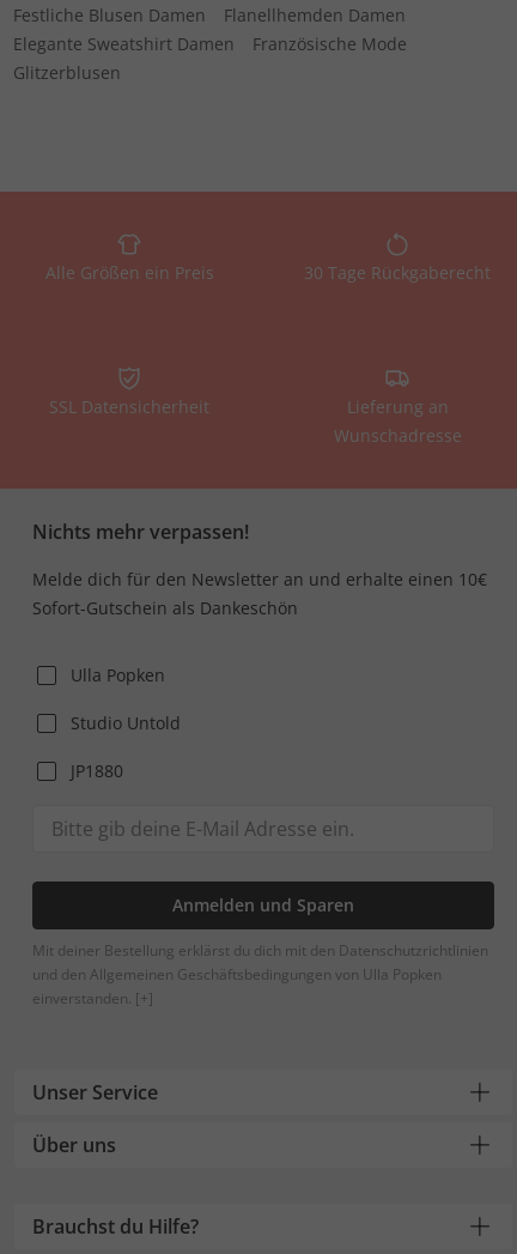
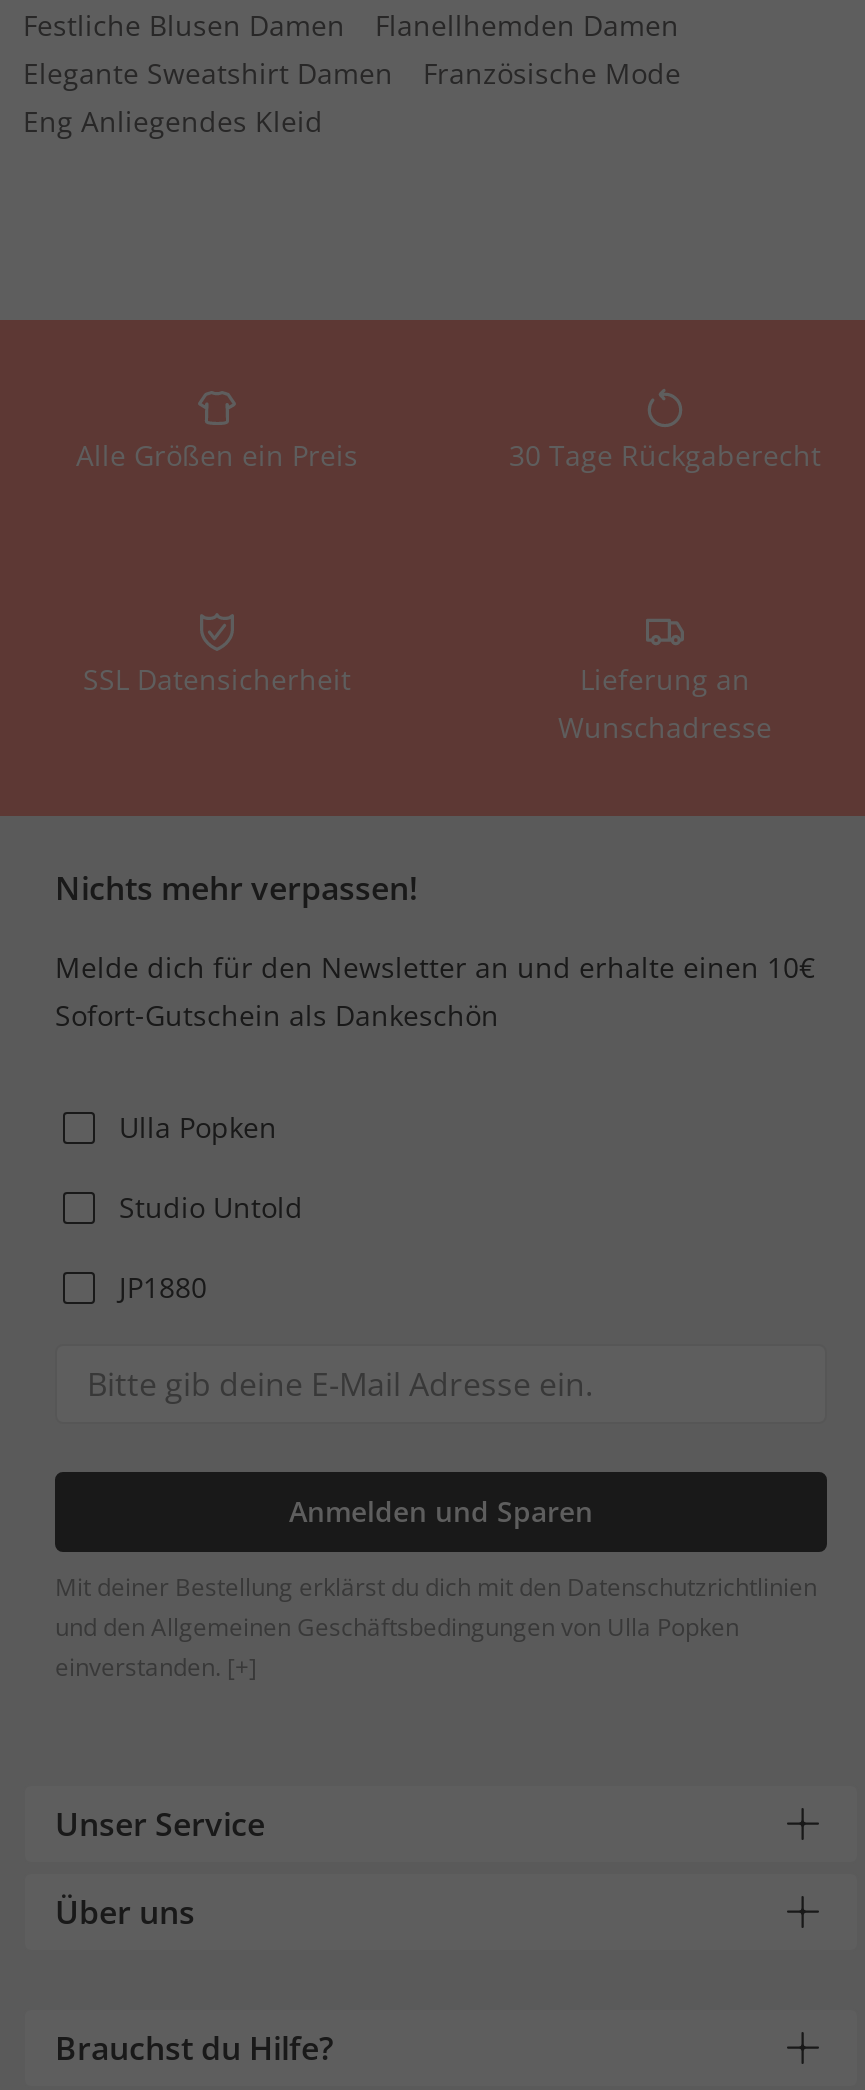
- Glitzerblusen
+ Eng Anliegendes Kleid
